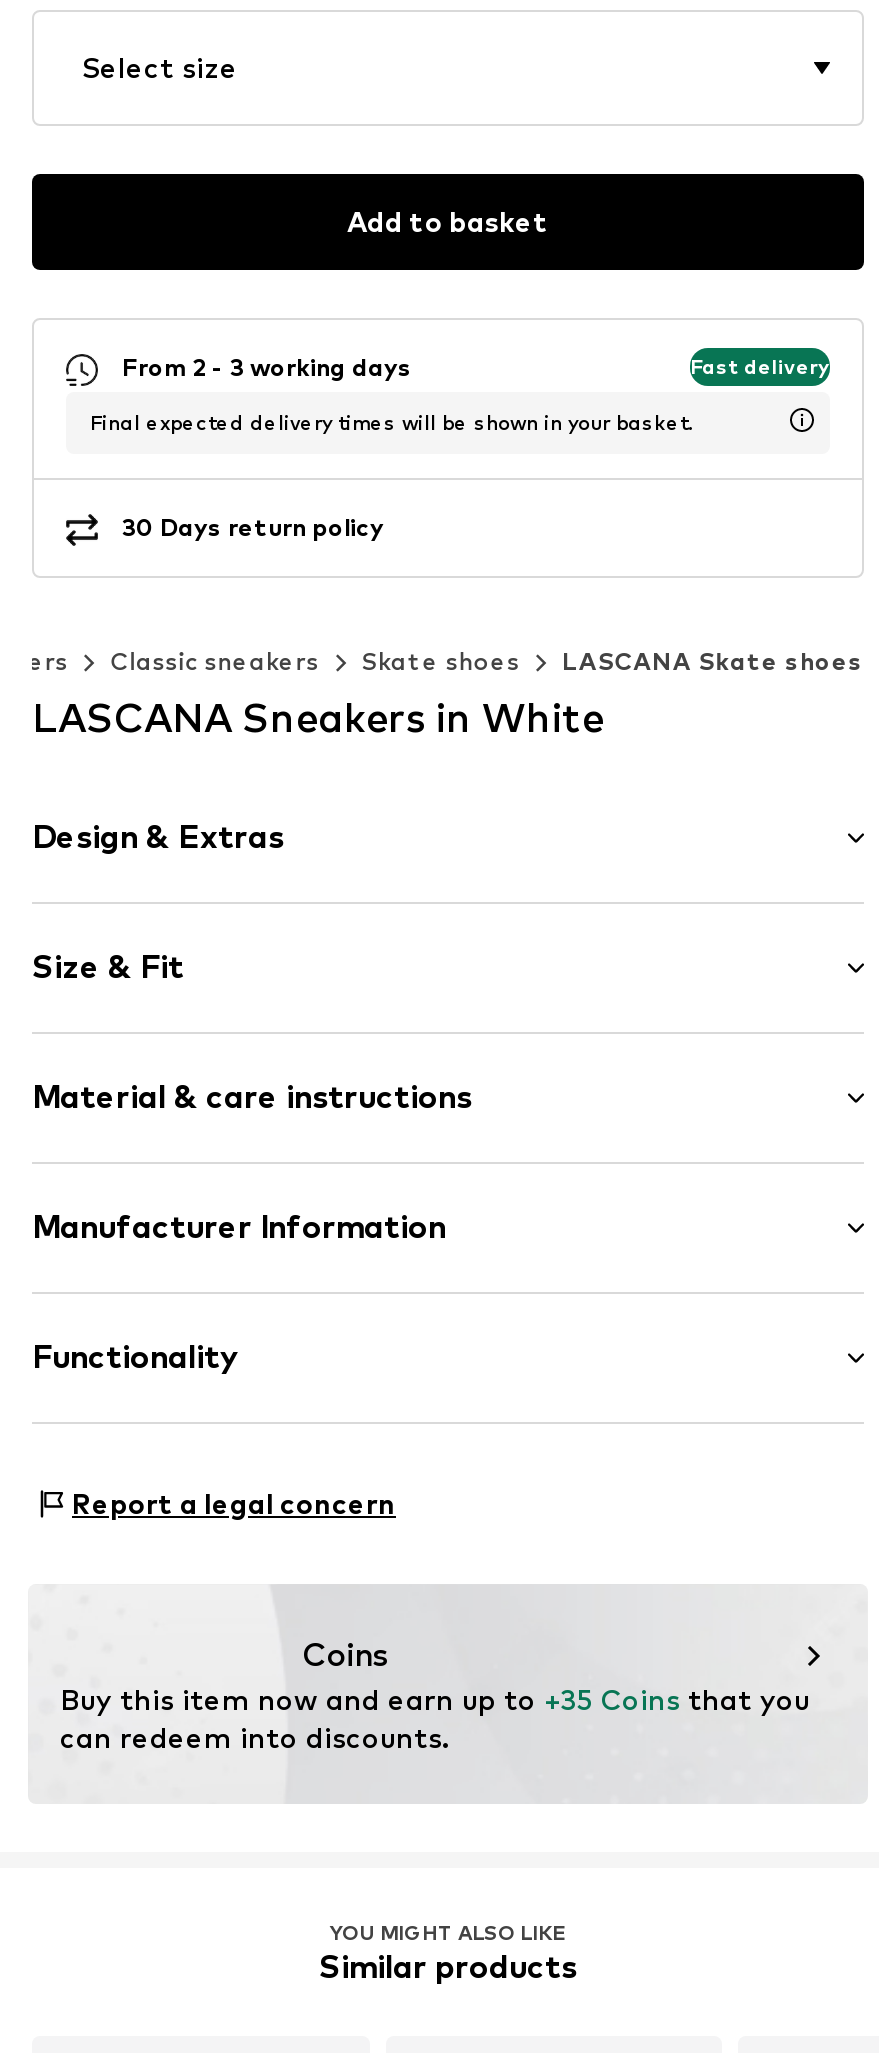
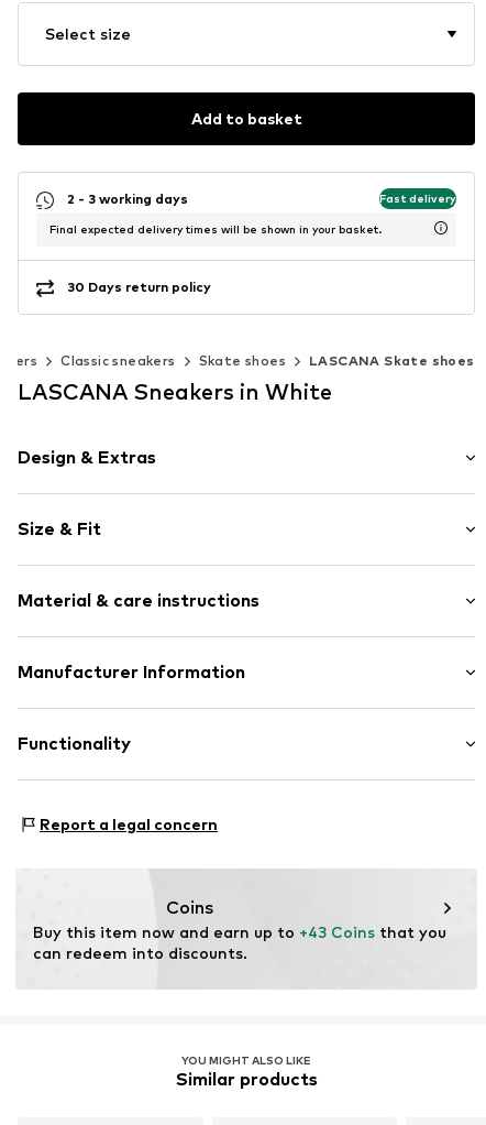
- From 2 - 3 working days
+ 2 - 3 working days

- Buy this item now and earn up to +35 Coins that you
+ Buy this item now and earn up to +43 Coins that you
